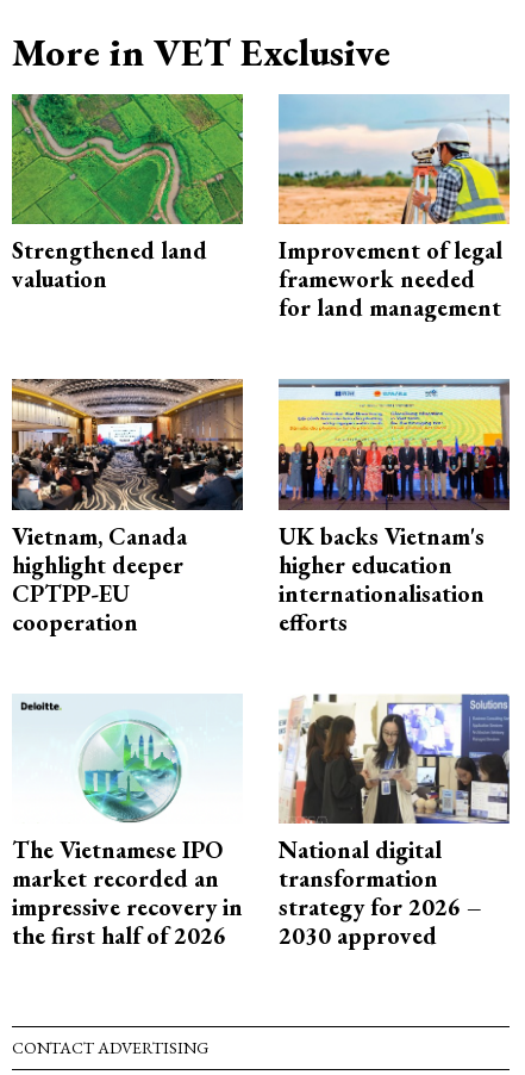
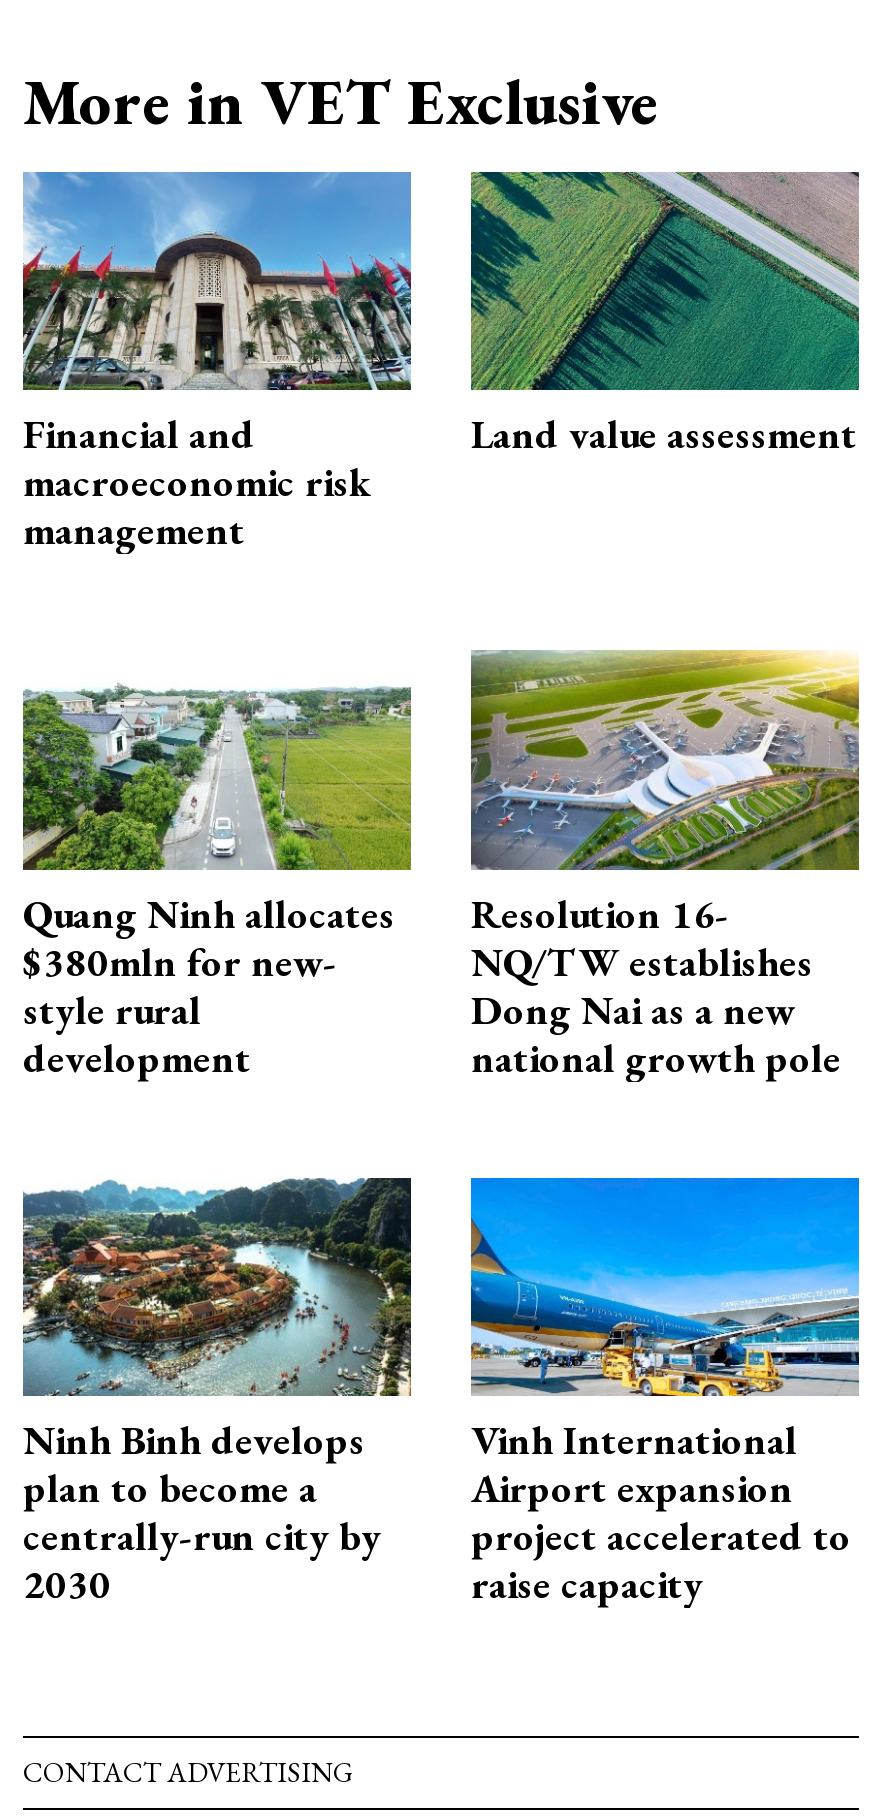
- [image]
- Strengthened land
- valuation
+ [image]
+ Financial and
+ macroeconomic risk
+ management

- [image]
- Improvement of legal
- framework needed
- for land management
+ [image]
+ Land value assessment

- [image]
- Vietnam, Canada
- highlight deeper
- CPTPP-EU
- cooperation
+ [image]
+ Quang Ninh allocates
+ $380mln for new-
+ style rural
+ development

- [image]
- UK backs Vietnam's
- higher education
- internationalisation
- efforts
+ [image]
+ Resolution 16-
+ NQ/TW establishes
+ Dong Nai as a new
+ national growth pole

- [image]
- The Vietnamese IPO
- market recorded an
- impressive recovery in
- the first half of 2026
+ [image]
+ Ninh Binh develops
+ plan to become a
+ centrally-run city by
+ 2030

- [image]
- National digital
- transformation
- strategy for 2026 –
- 2030 approved
+ [image]
+ Vinh International
+ Airport expansion
+ project accelerated to
+ raise capacity
